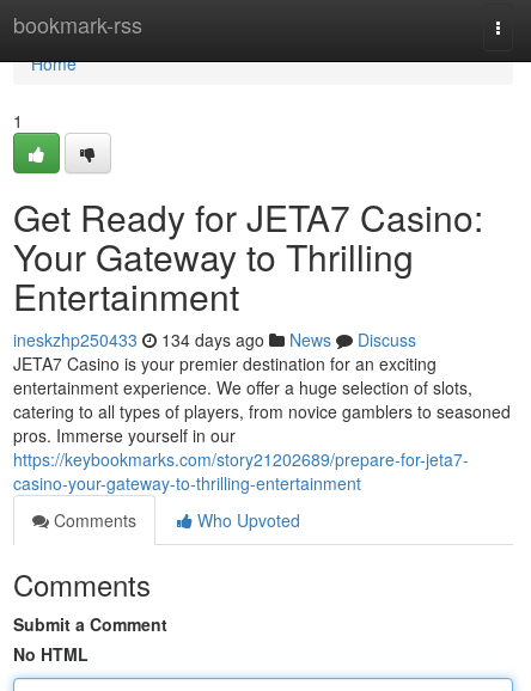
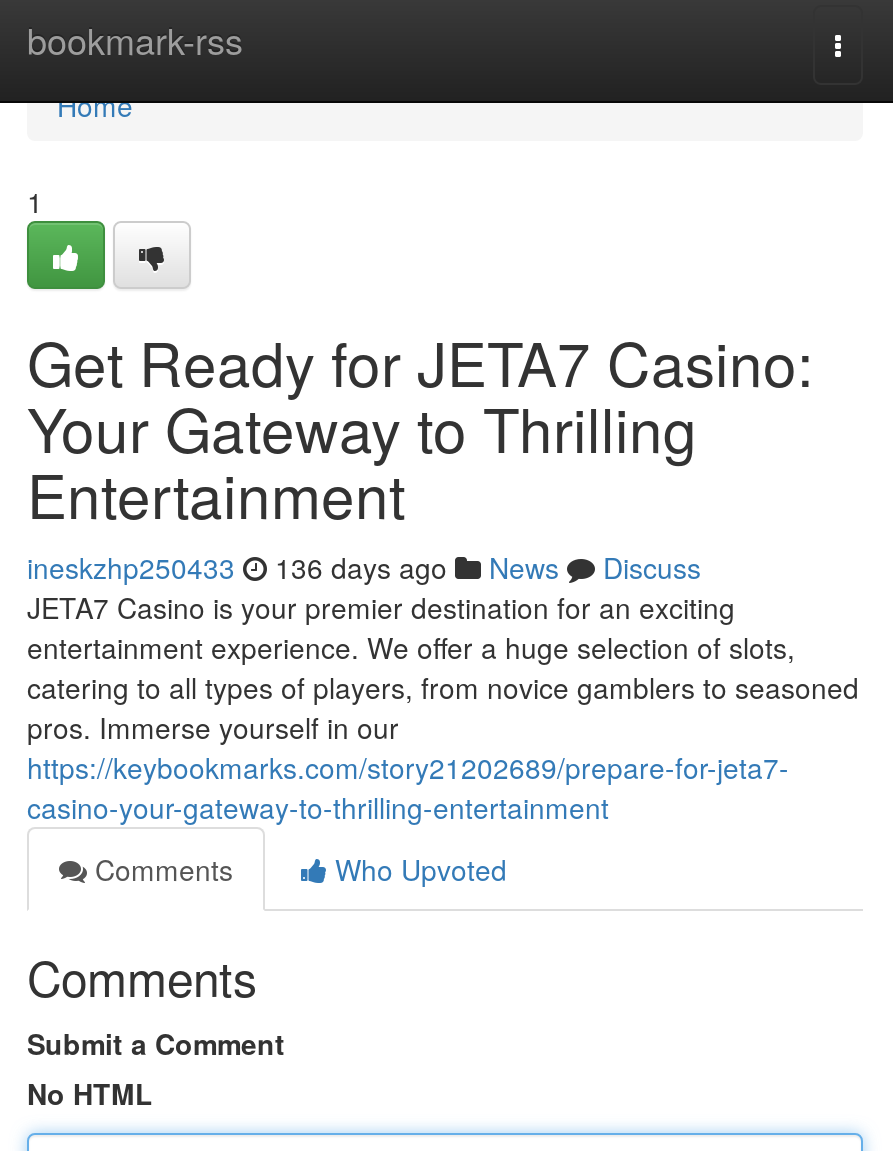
- ineskzhp250433 134 days ago News Discuss
+ ineskzhp250433 136 days ago News Discuss
